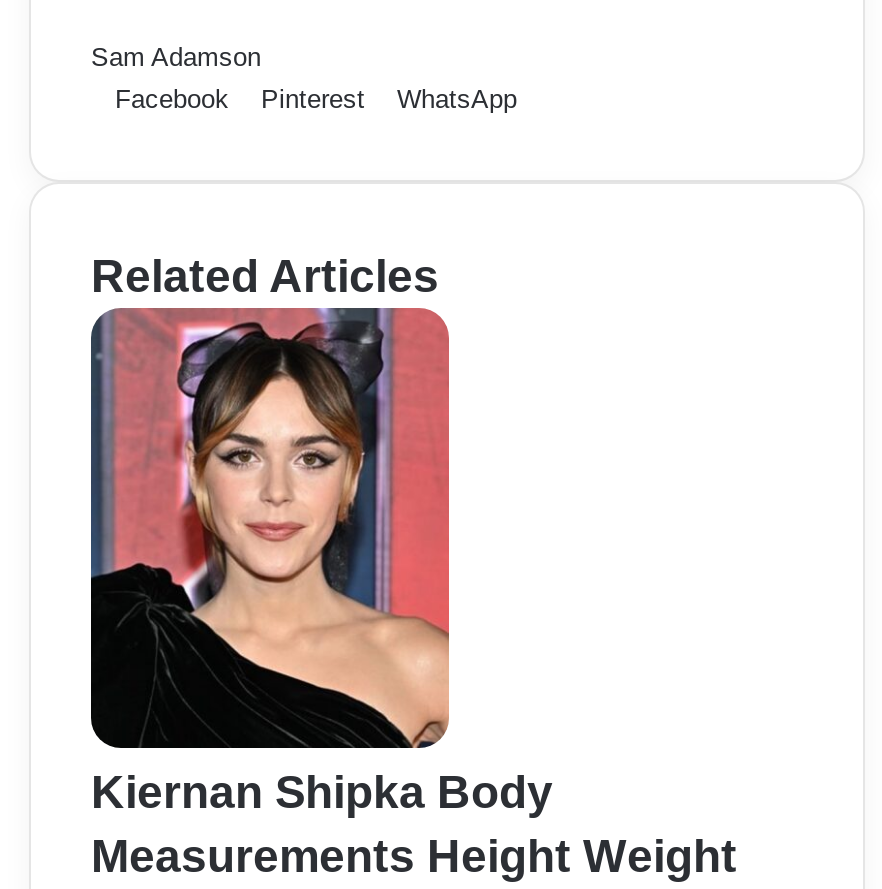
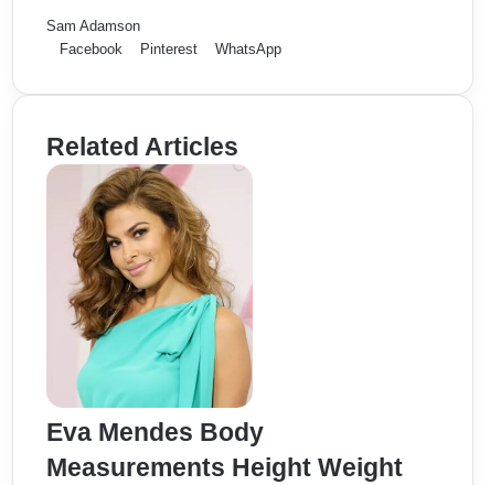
- [image]
- Kiernan Shipka Body
+ [image]
+ Eva Mendes Body
